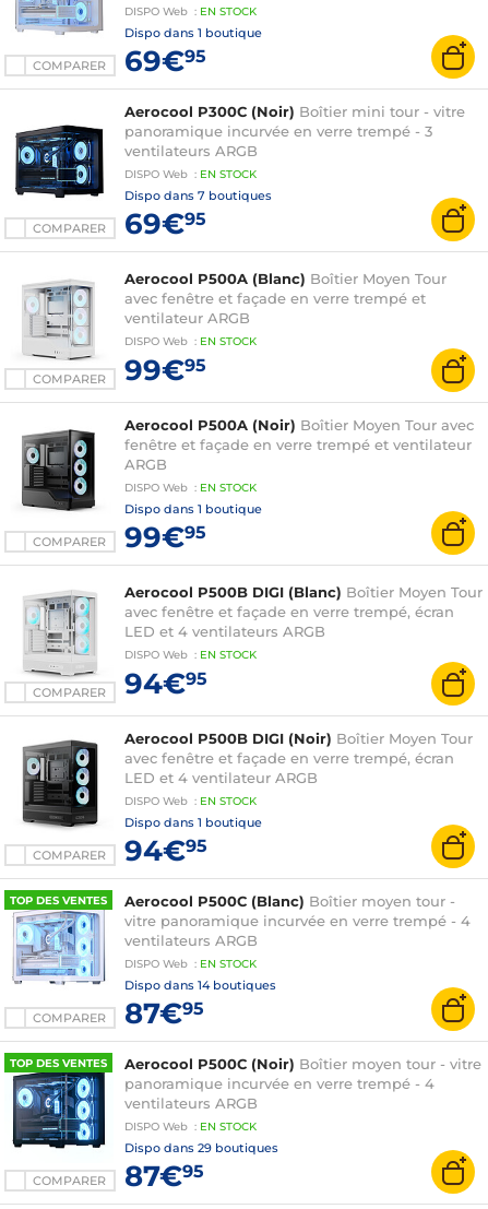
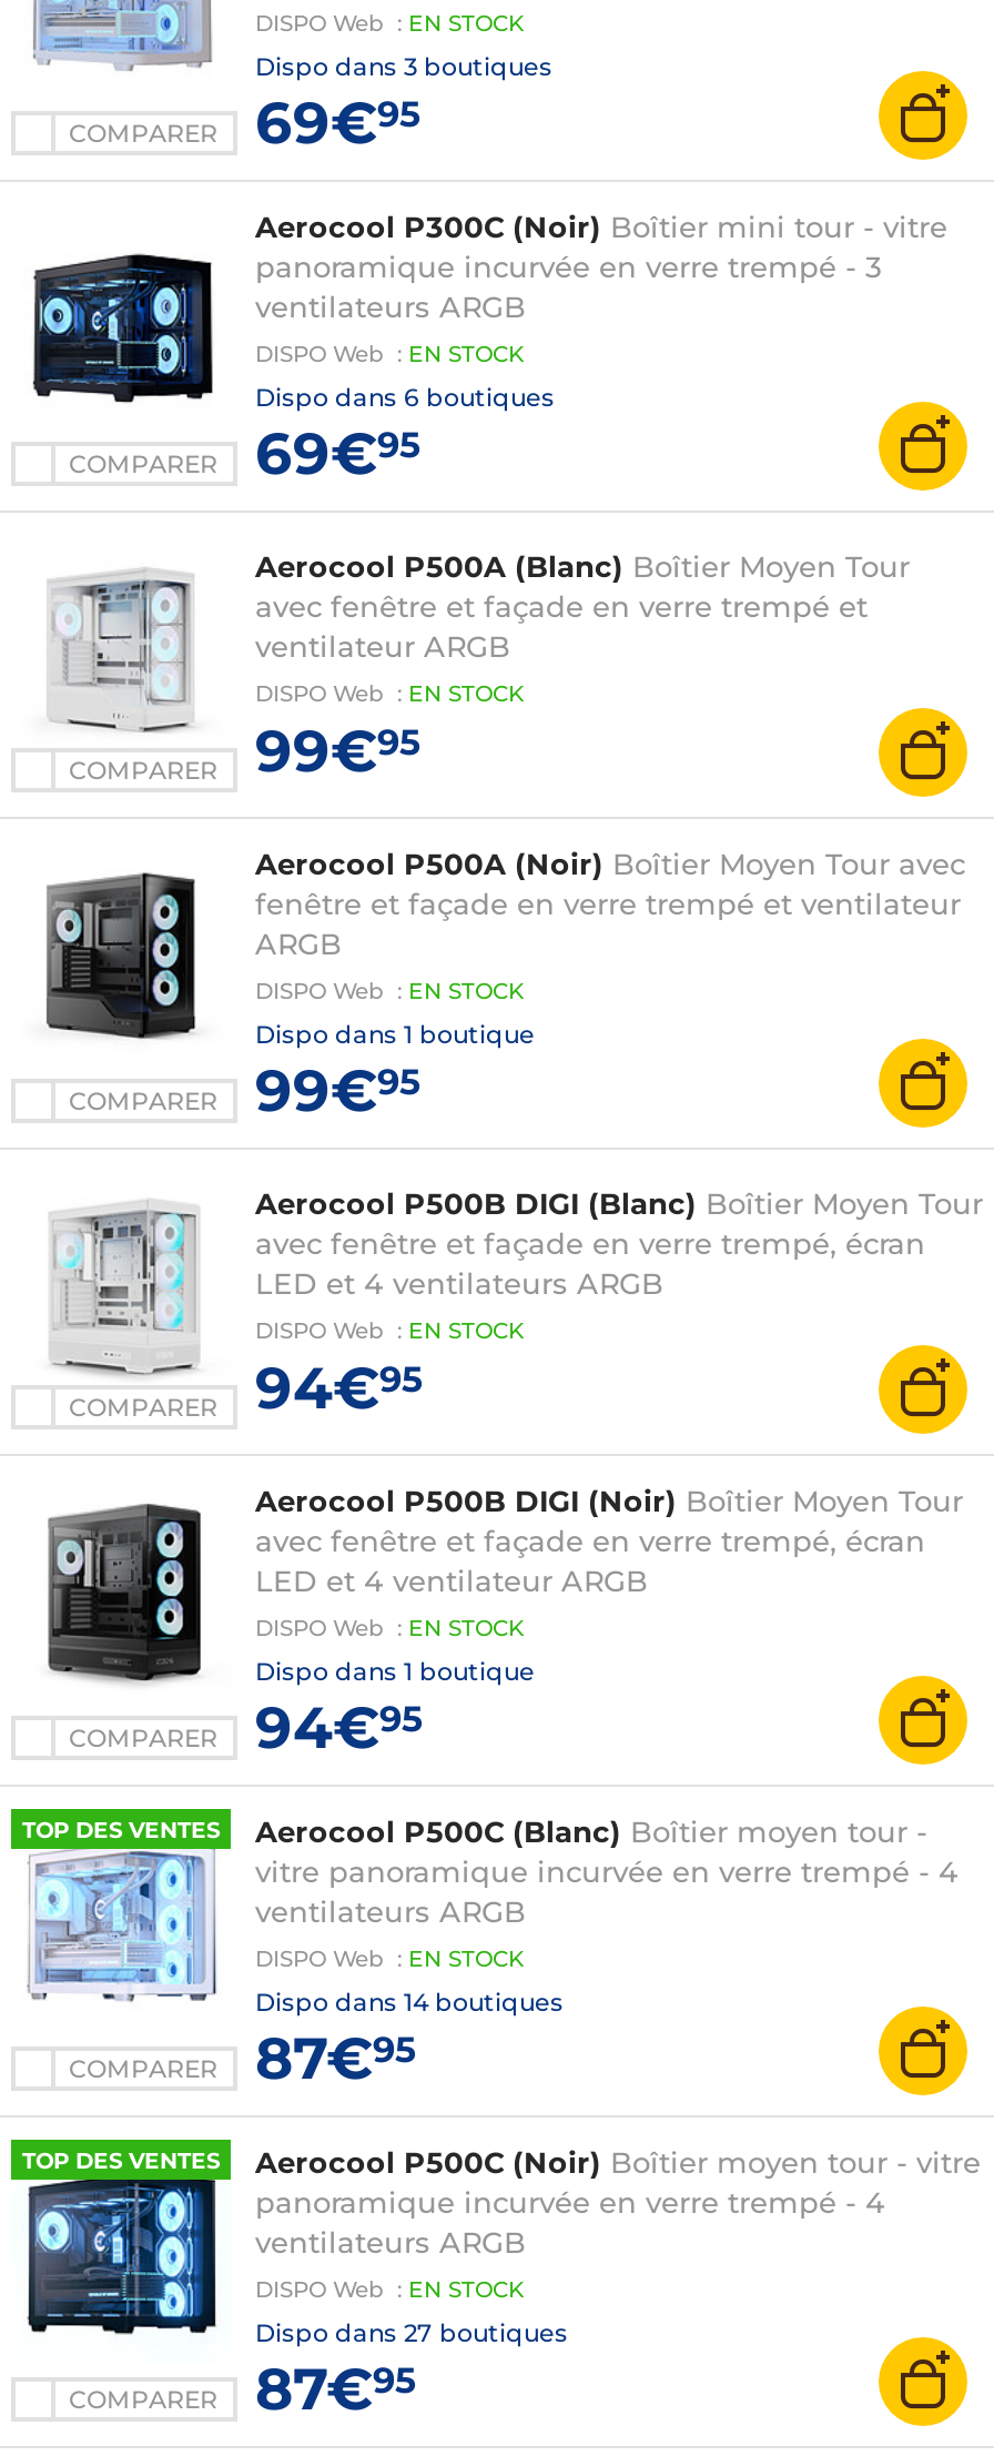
- Dispo dans 1 boutique
+ Dispo dans 3 boutiques

- Dispo dans 7 boutiques
+ Dispo dans 6 boutiques

- Dispo dans 29 boutiques
+ Dispo dans 27 boutiques
